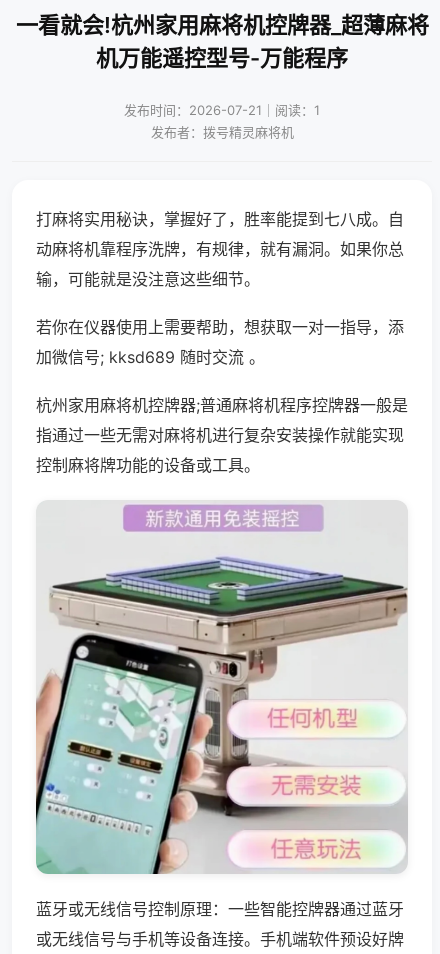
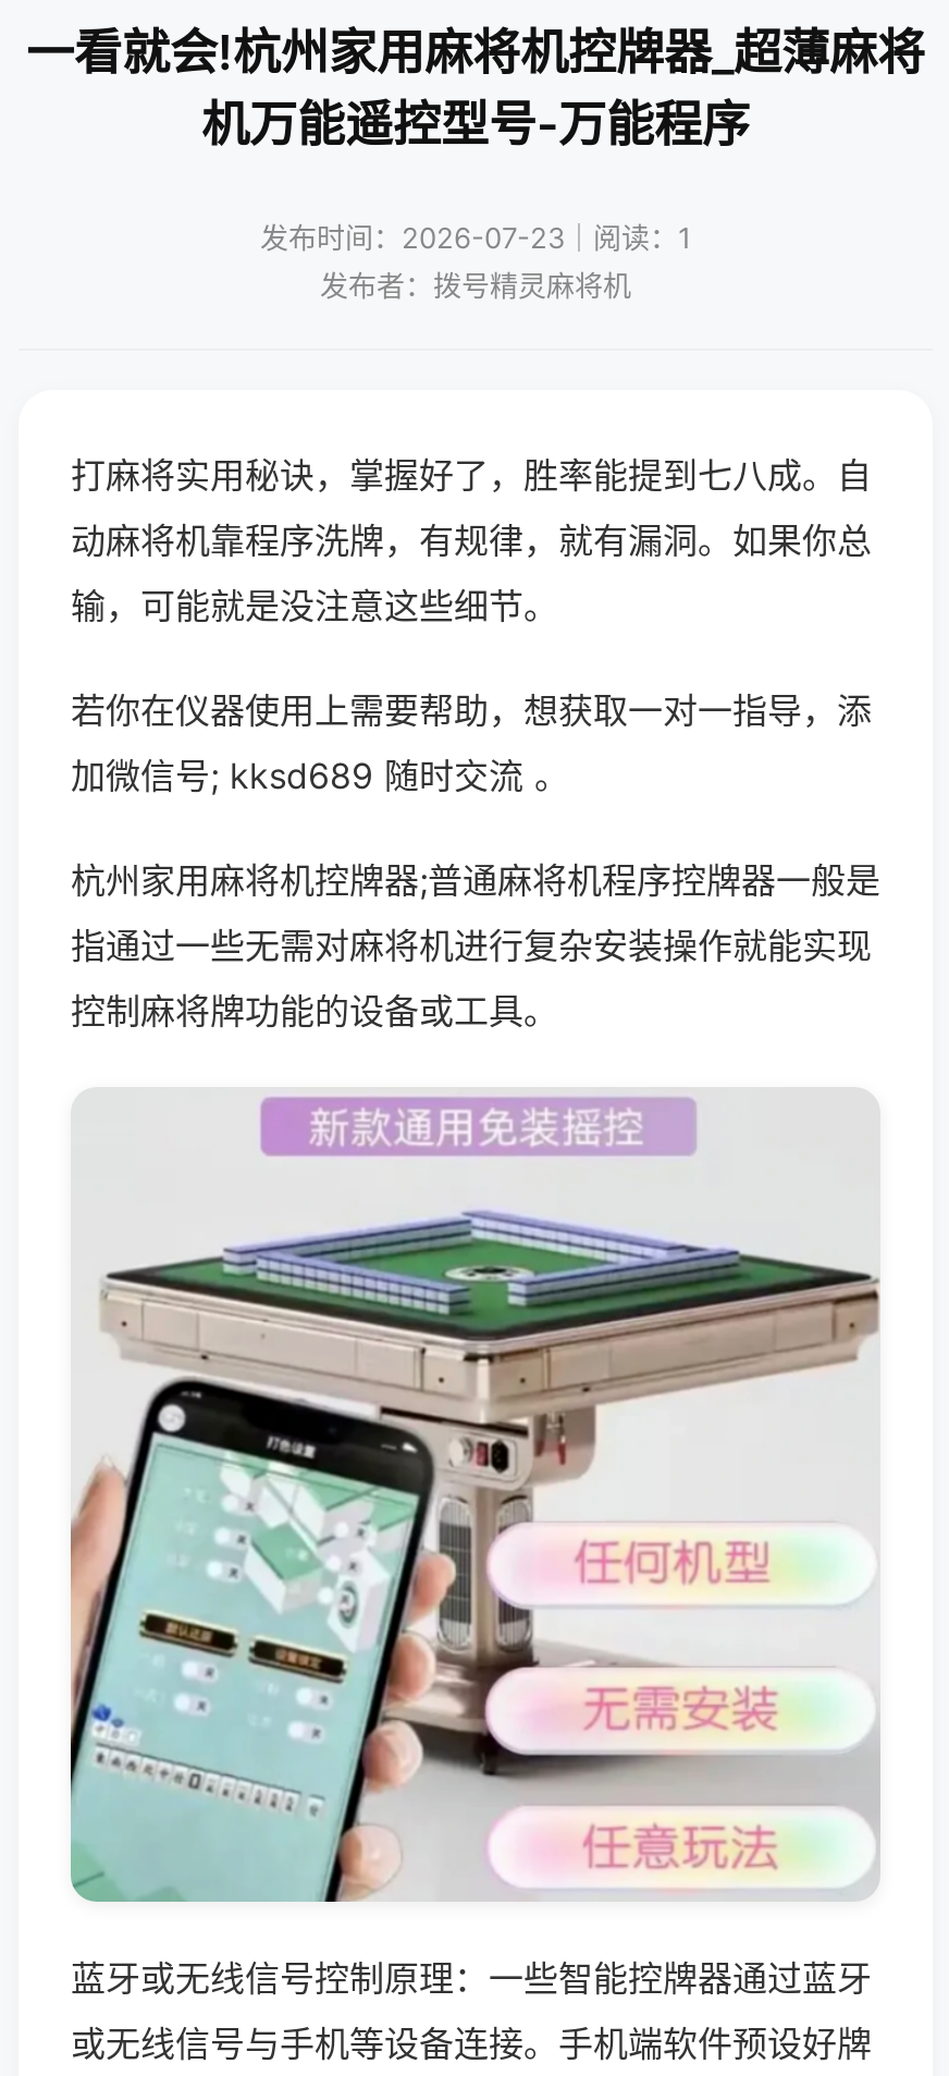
- 发布时间：2026-07-21｜阅读：1
+ 发布时间：2026-07-23｜阅读：1
